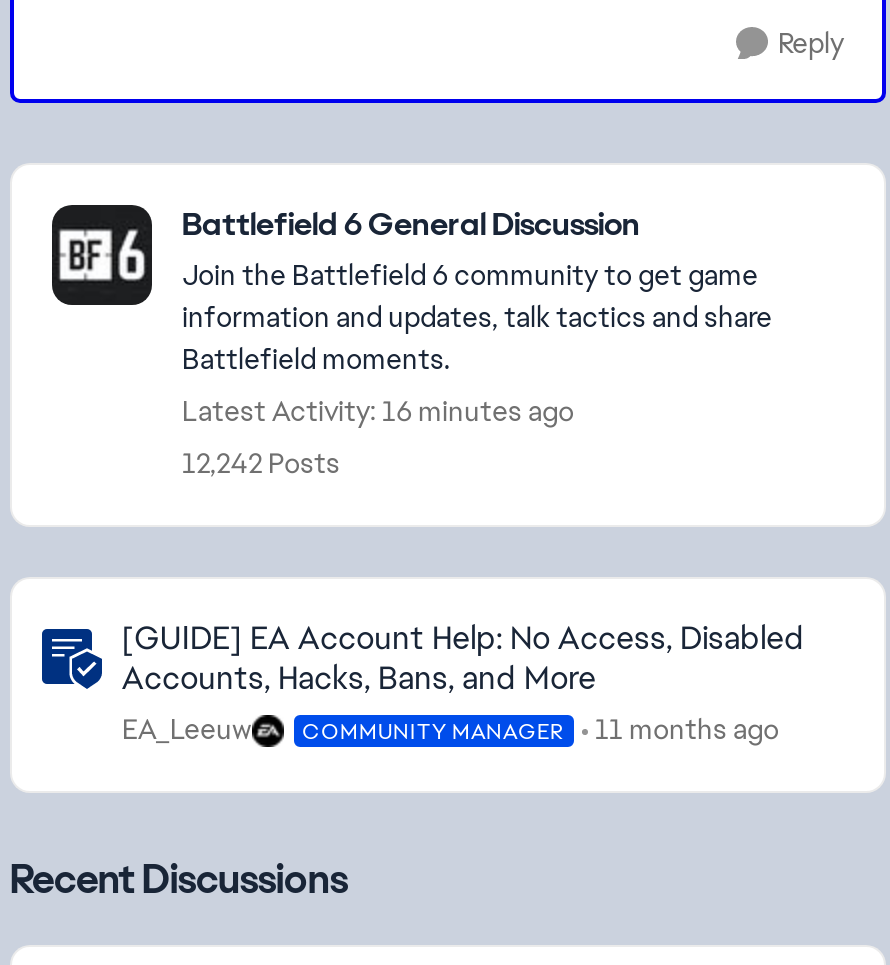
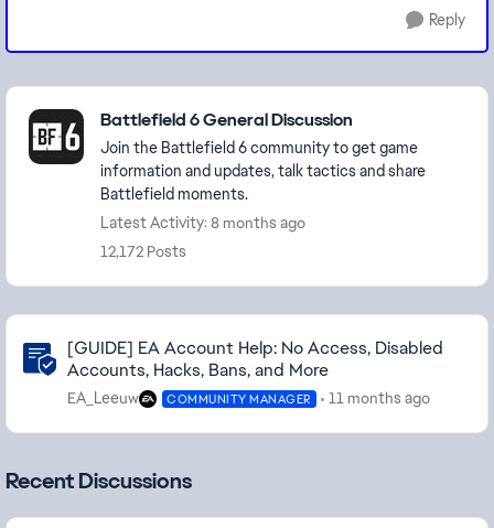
- Latest Activity: 16 minutes ago
+ Latest Activity: 8 months ago

- 12,242 Posts
+ 12,172 Posts
